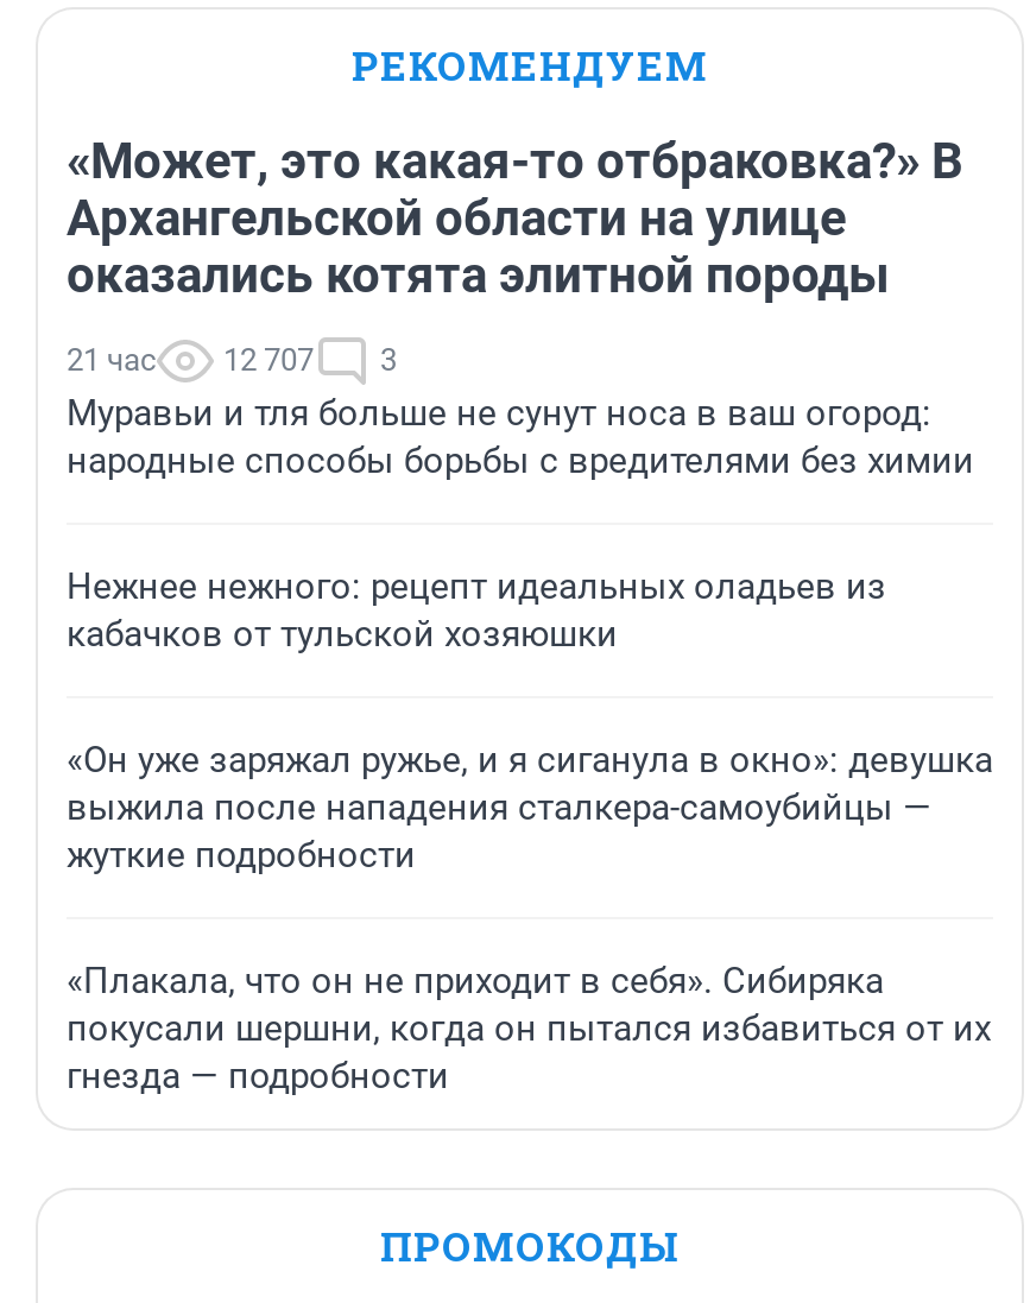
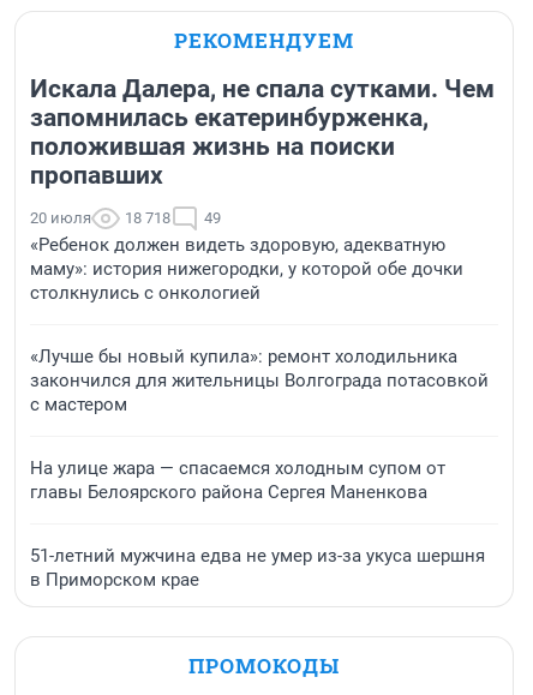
- «Может, это какая-то отбраковка?» В
- Архангельской области на улице
- оказались котята элитной породы
+ Искала Далера, не спала сутками. Чем
+ запомнилась екатеринбурженка,
+ положившая жизнь на поиски
+ пропавших

- 21 час
- 12 707
- 3
- Муравьи и тля больше не сунут носа в ваш огород:
- народные способы борьбы с вредителями без химии
+ 20 июля
+ 18 718
+ 49
+ «Ребенок должен видеть здоровую, адекватную
+ маму»: история нижегородки, у которой обе дочки
+ столкнулись с онкологией

- Нежнее нежного: рецепт идеальных оладьев из
- кабачков от тульской хозяюшки
+ «Лучше бы новый купила»: ремонт холодильника
+ закончился для жительницы Волгограда потасовкой
+ с мастером

- «Он уже заряжал ружье, и я сиганула в окно»: девушка
- выжила после нападения сталкера-самоубийцы —
- жуткие подробности
+ На улице жара — спасаемся холодным супом от
+ главы Белоярского района Сергея Маненкова

- «Плакала, что он не приходит в себя». Сибиряка
- покусали шершни, когда он пытался избавиться от их
- гнезда — подробности
+ 51-летний мужчина едва не умер из-за укуса шершня
+ в Приморском крае
